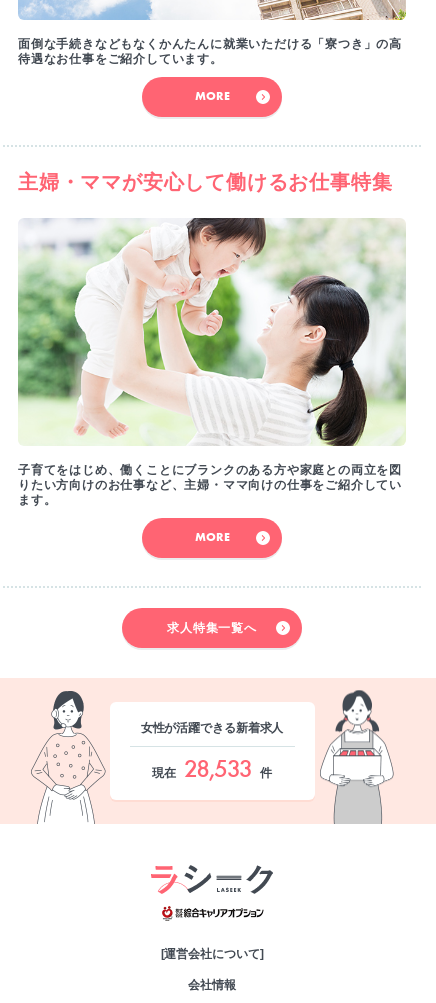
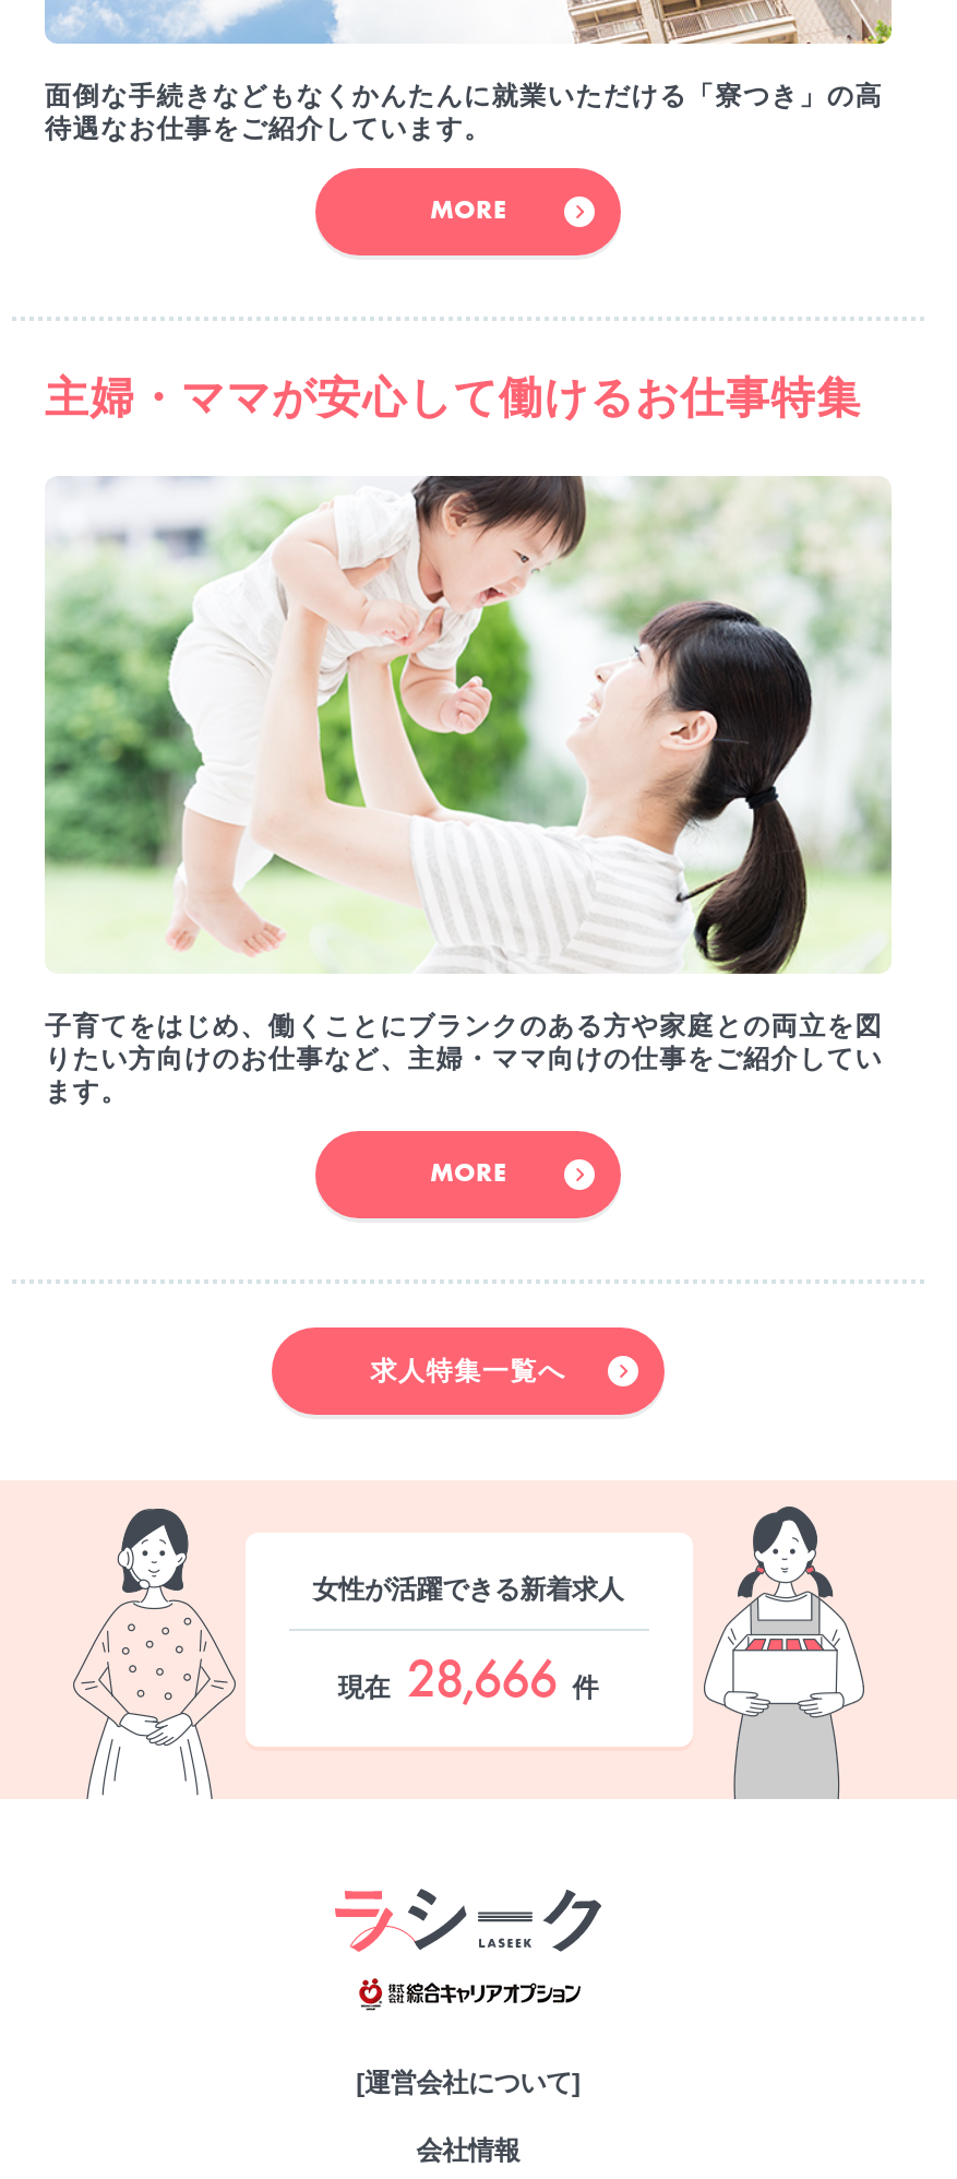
- 現在 28,533 件
+ 現在 28,666 件
